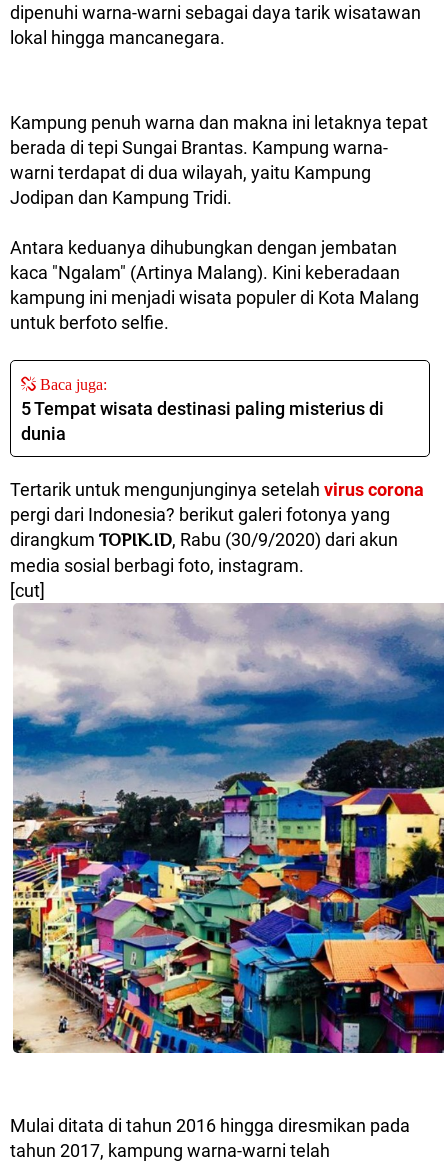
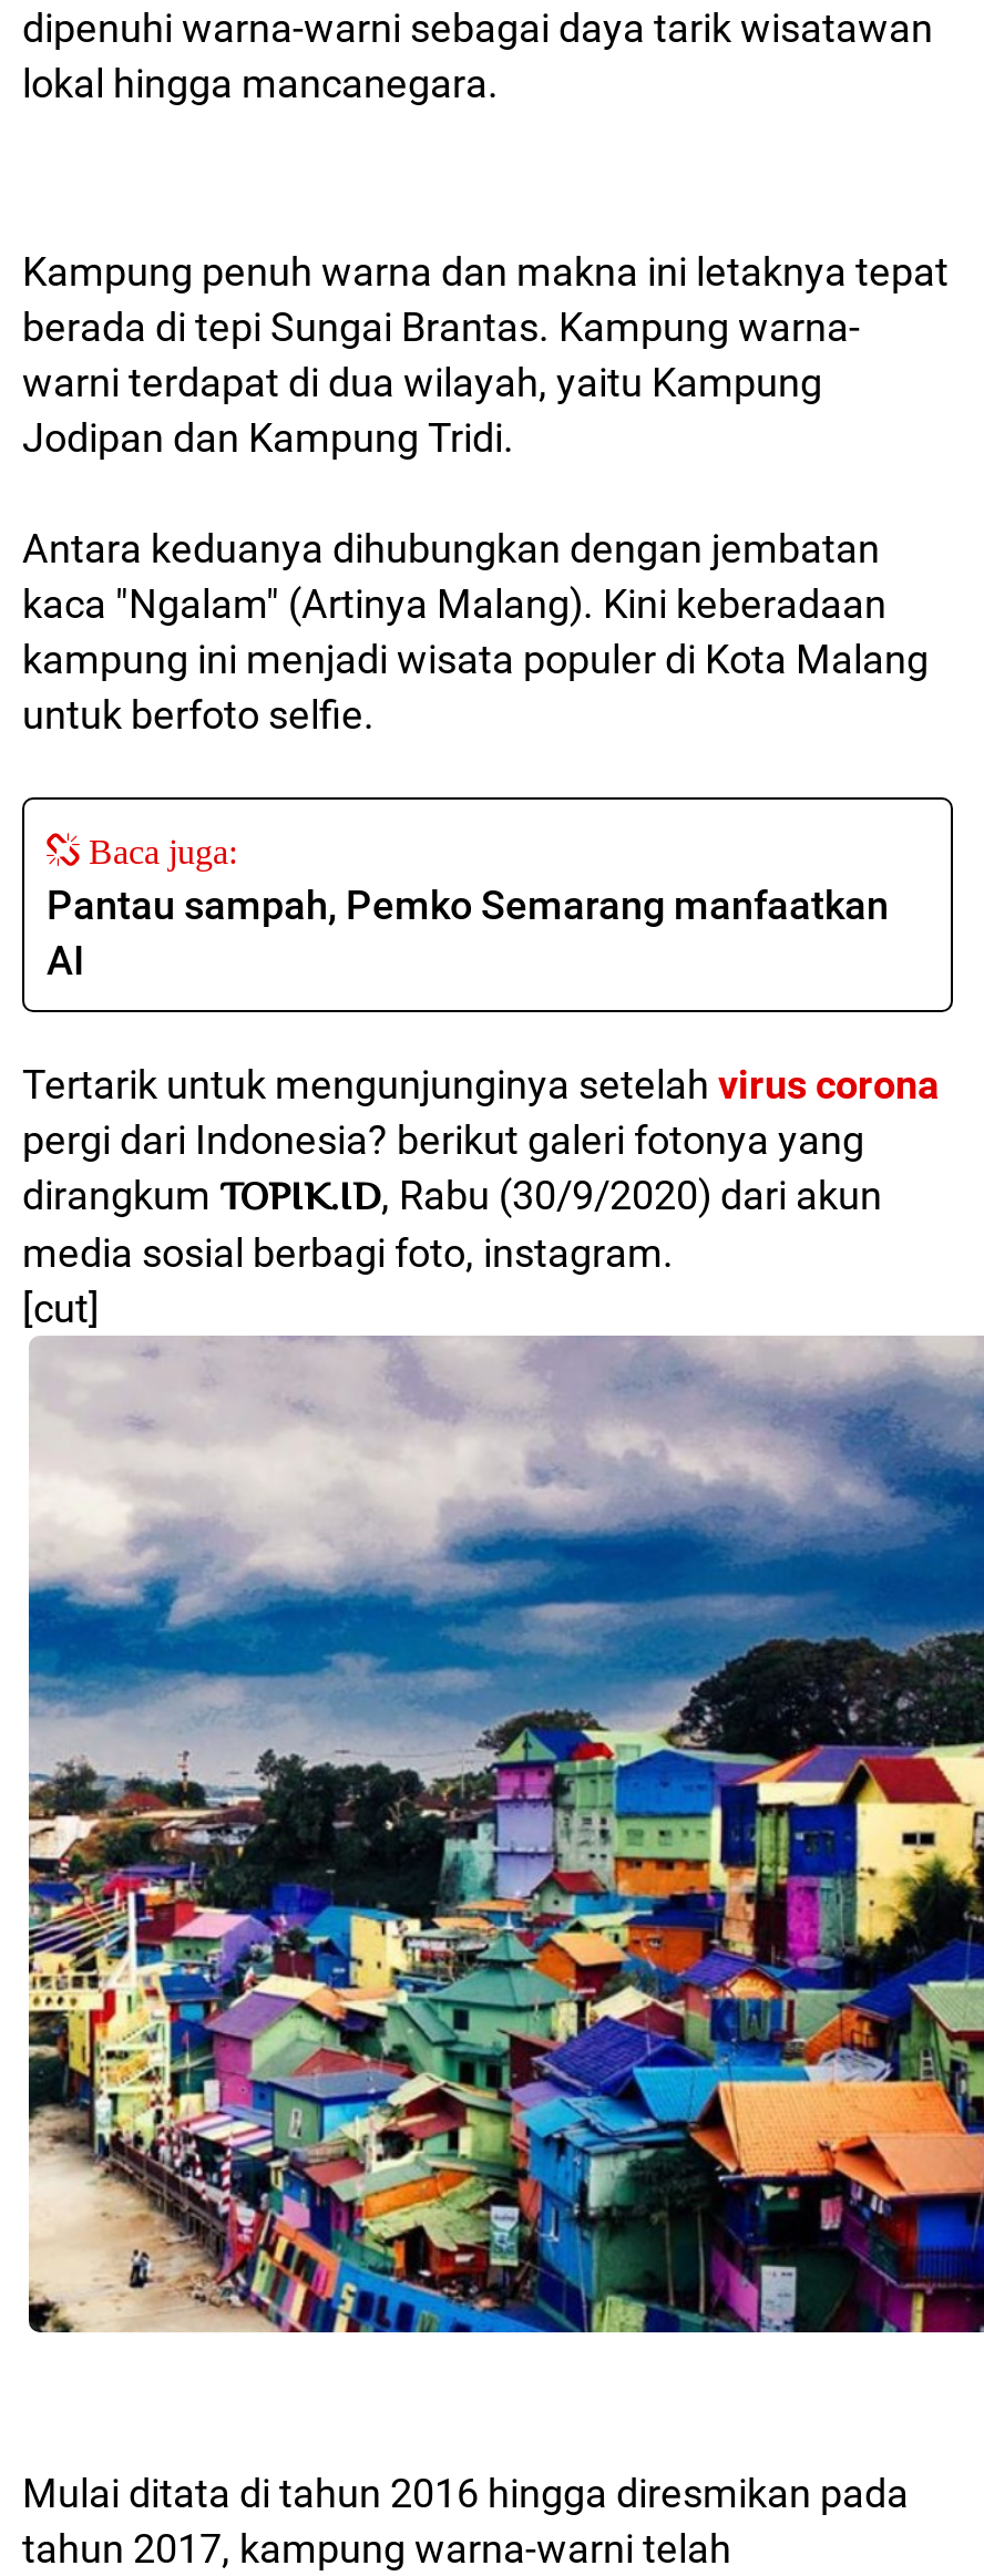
- 5 Tempat wisata destinasi paling misterius di
- dunia
+ Pantau sampah, Pemko Semarang manfaatkan
+ AI
